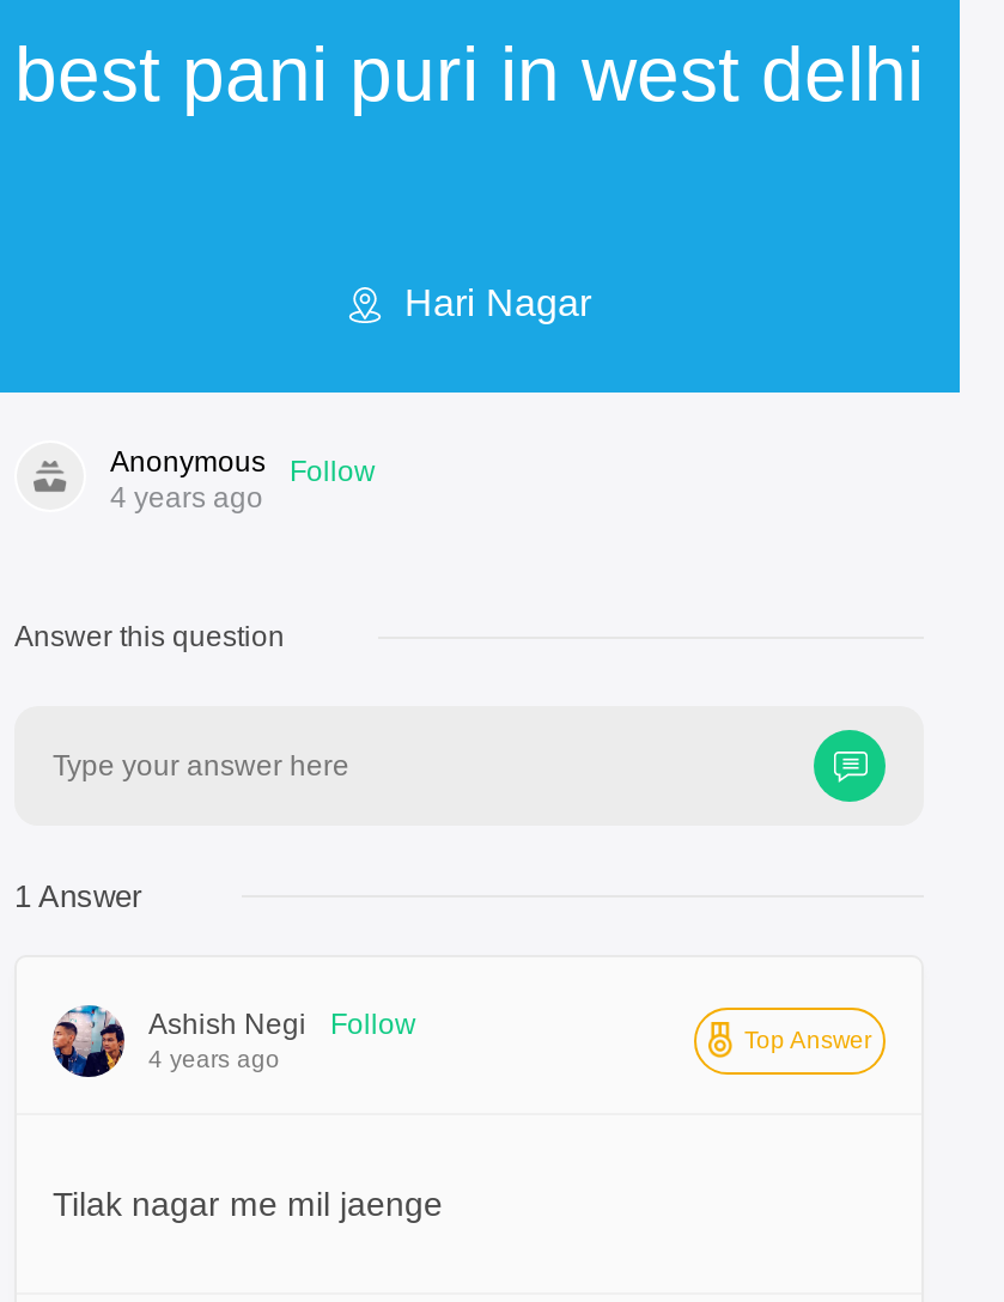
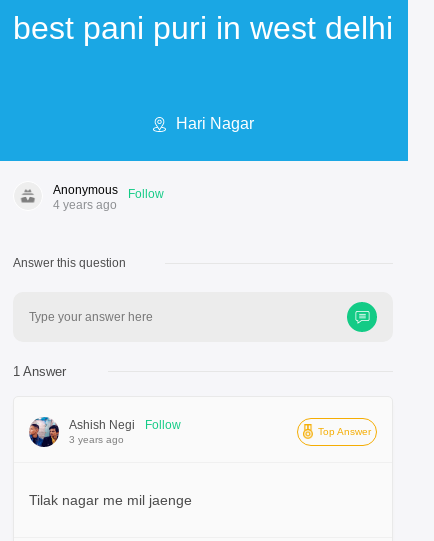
- 4 years ago
+ 3 years ago
